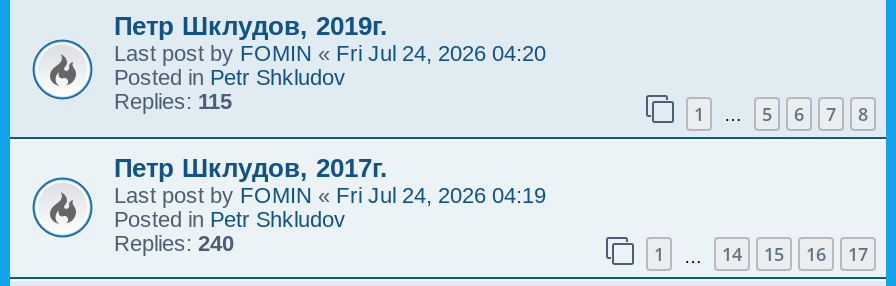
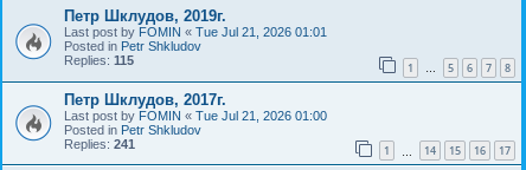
- Last post by FOMIN «Fri Jul 24, 2026 04:20
+ Last post by FOMIN «Tue Jul 21, 2026 01:01

- Last post by FOMIN «Fri Jul 24, 2026 04:19
+ Last post by FOMIN «Tue Jul 21, 2026 01:00

- Replies: 240
+ Replies: 241
